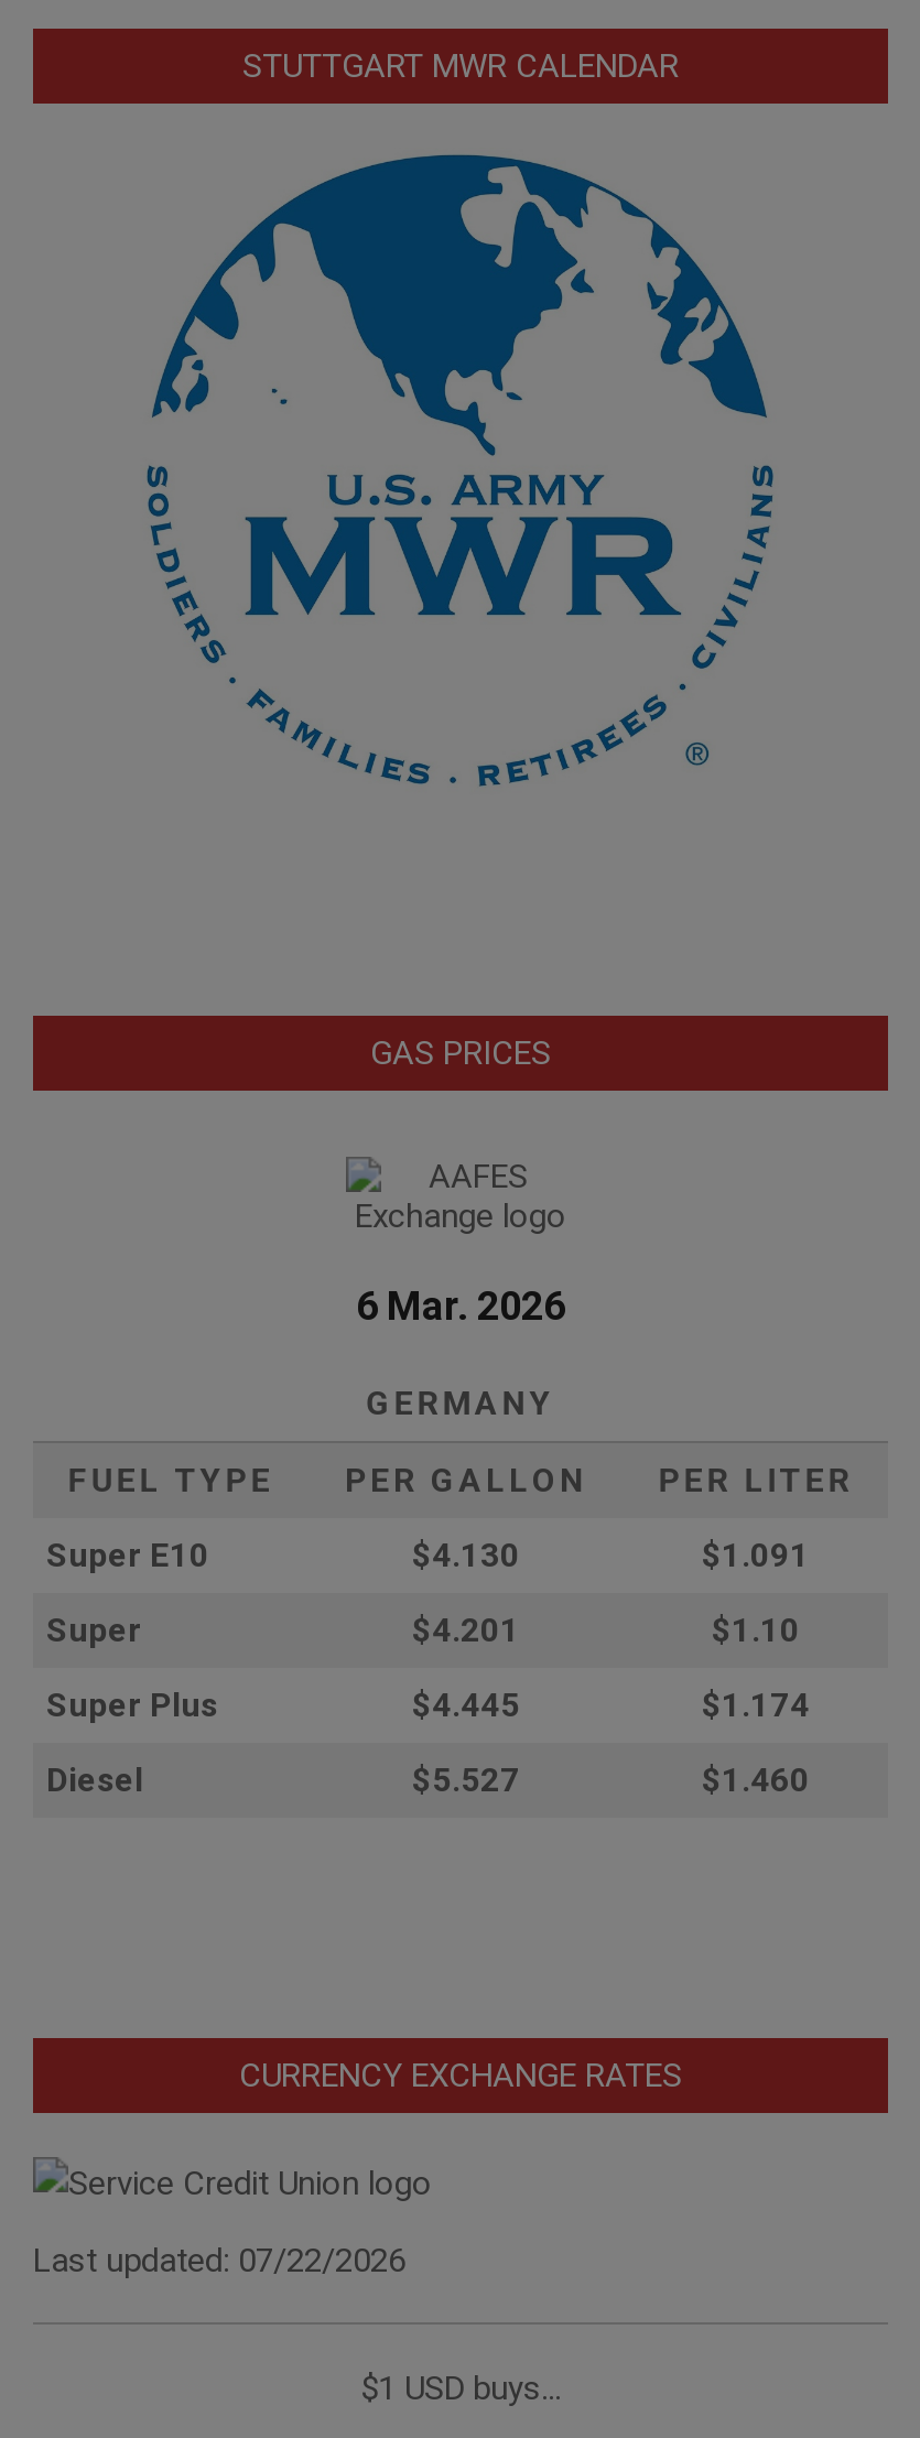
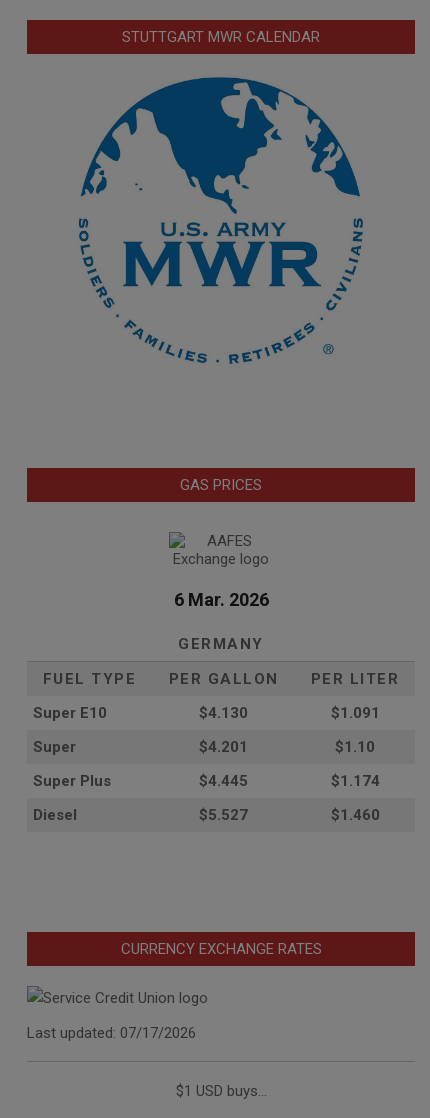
- Last updated: 07/22/2026
+ Last updated: 07/17/2026
